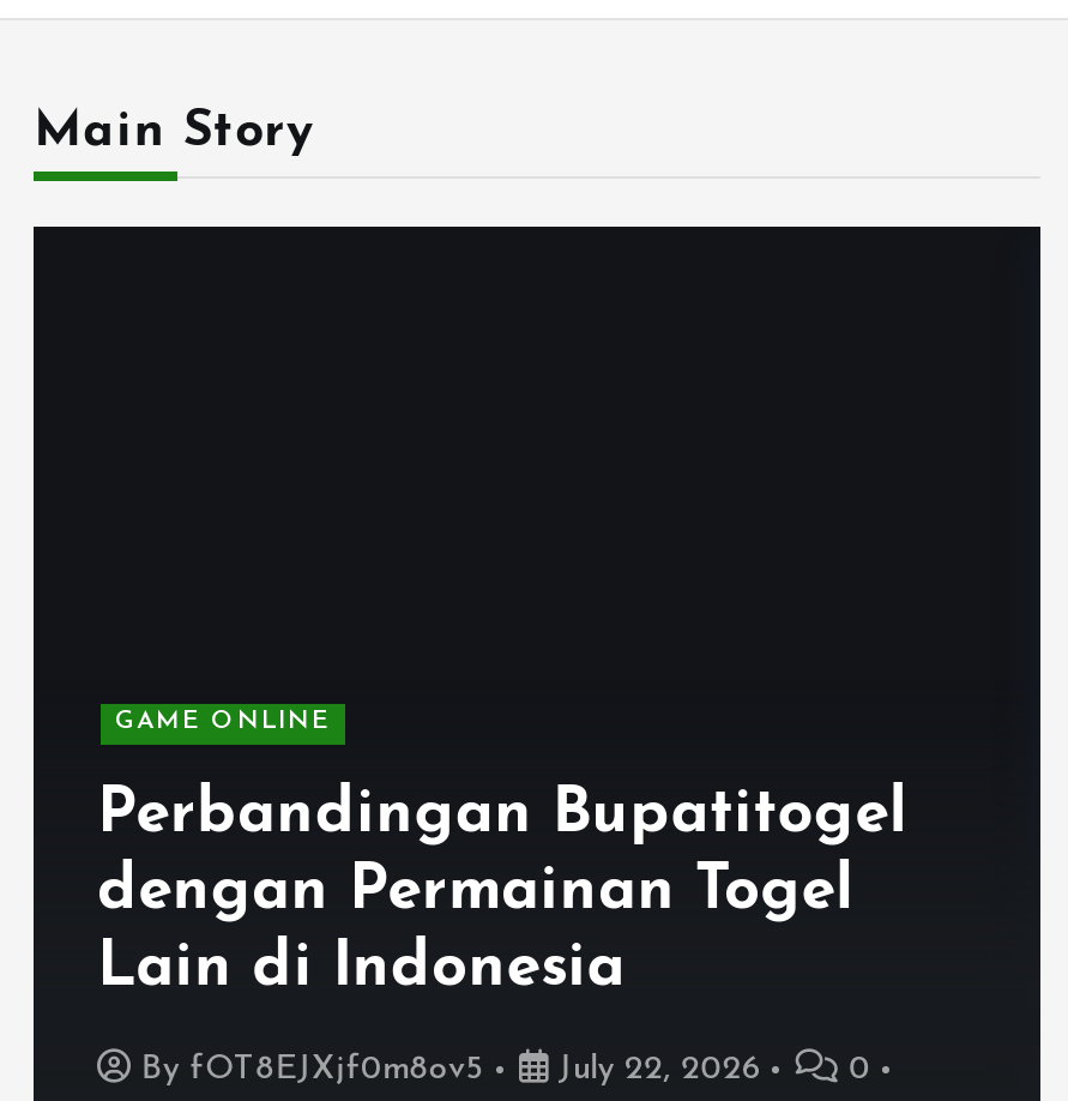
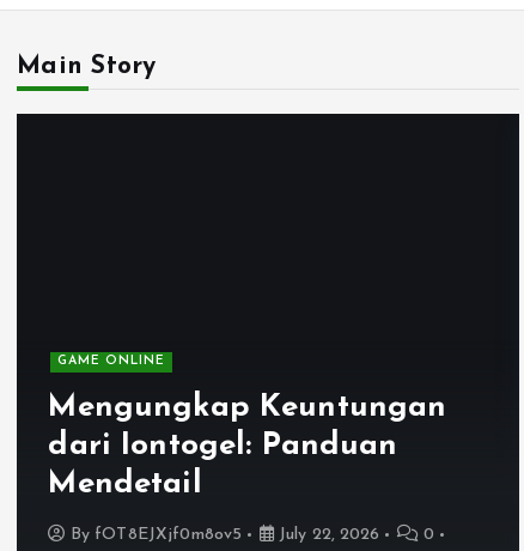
- Perbandingan Bupatitogel
- dengan Permainan Togel
- Lain di Indonesia
+ Mengungkap Keuntungan
+ dari Iontogel: Panduan
+ Mendetail
